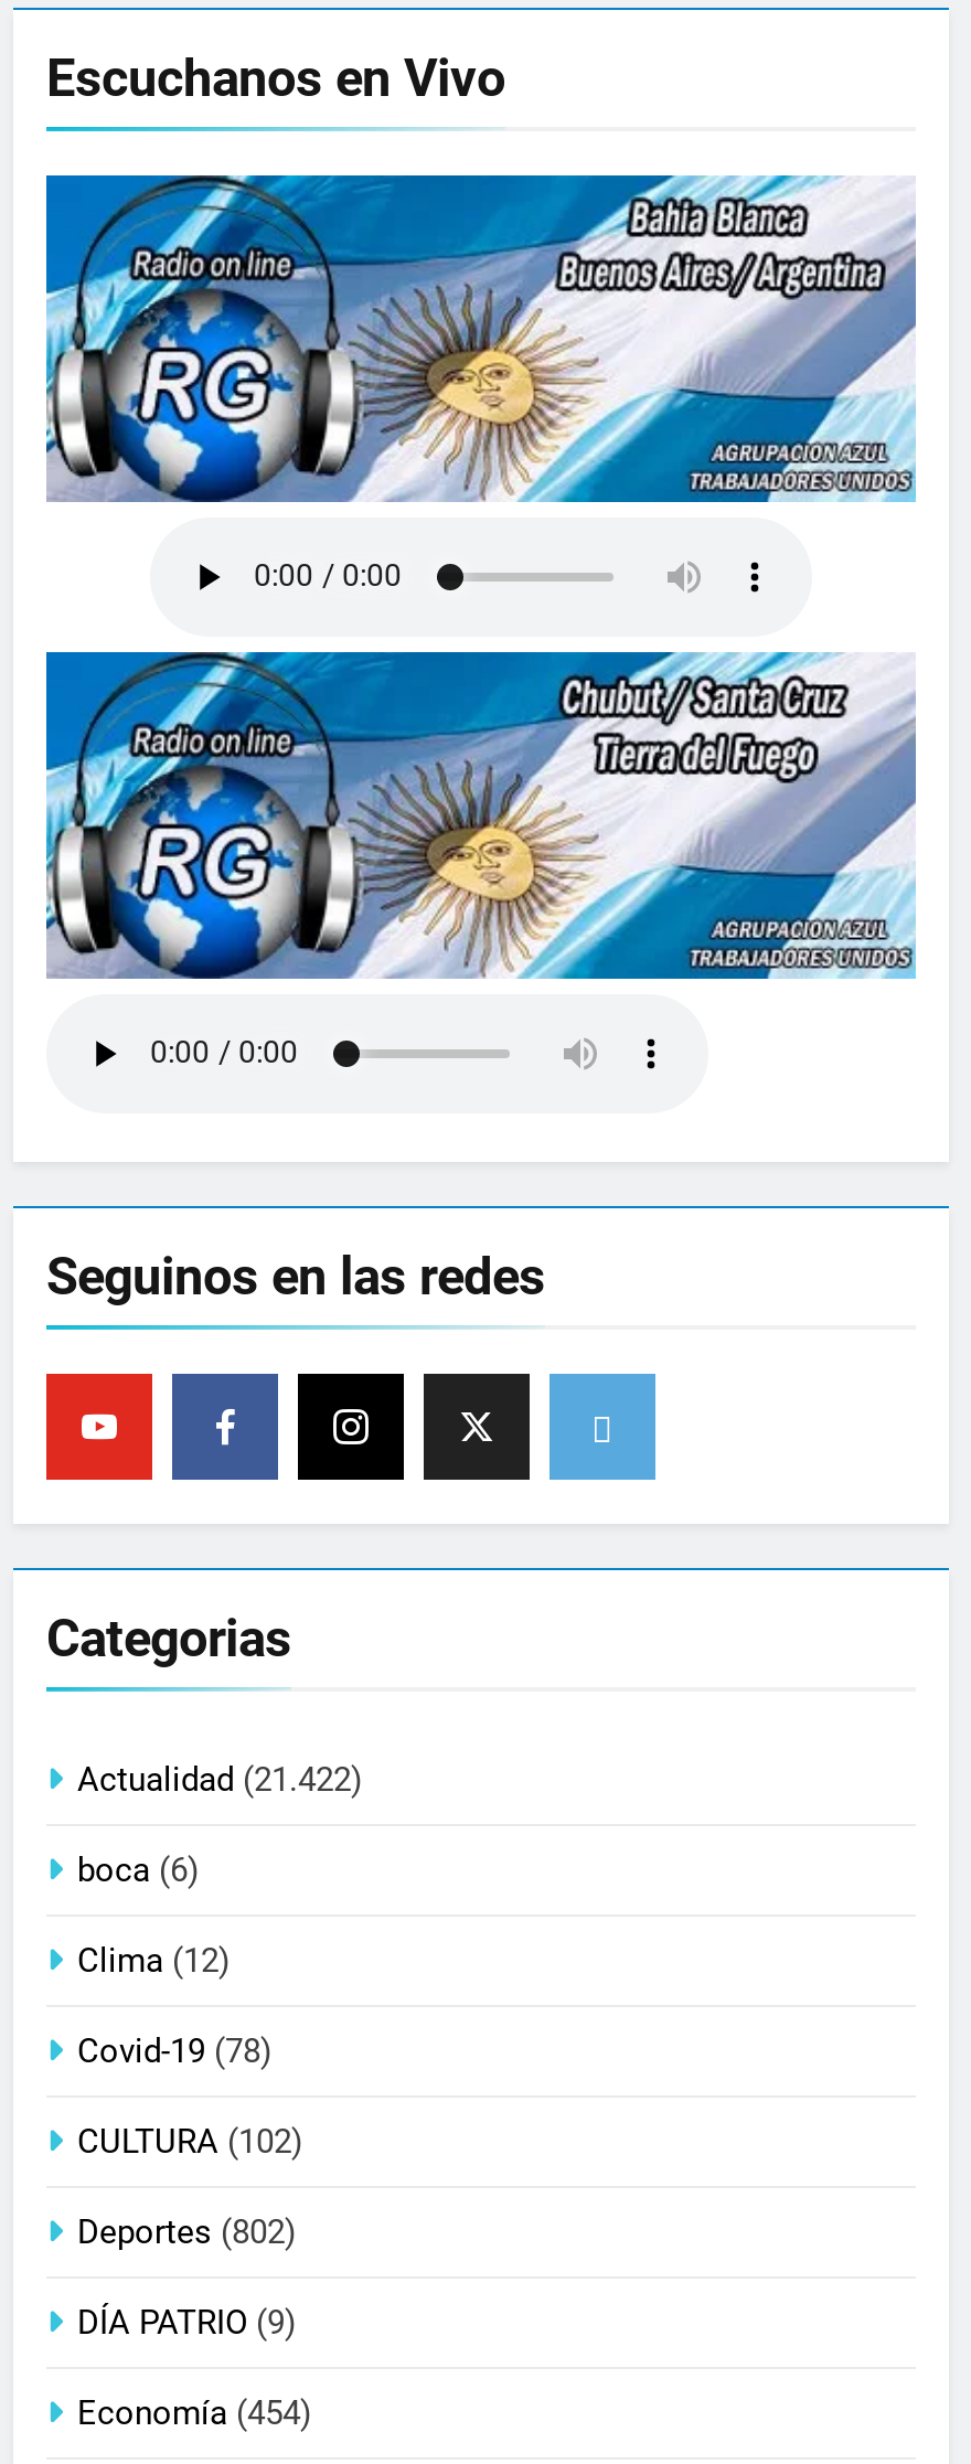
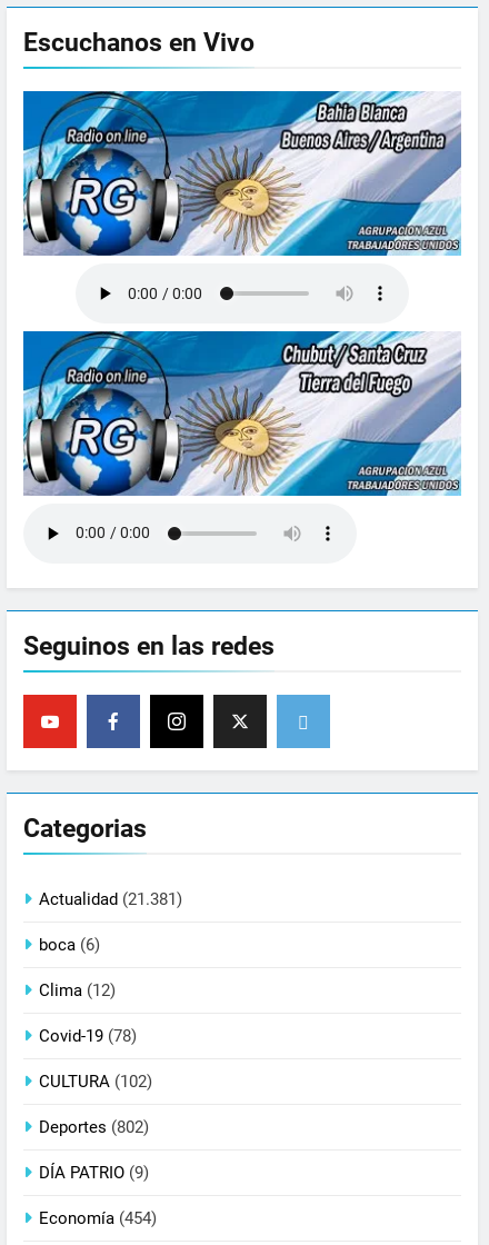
- Actualidad (21.422)
+ Actualidad (21.381)
